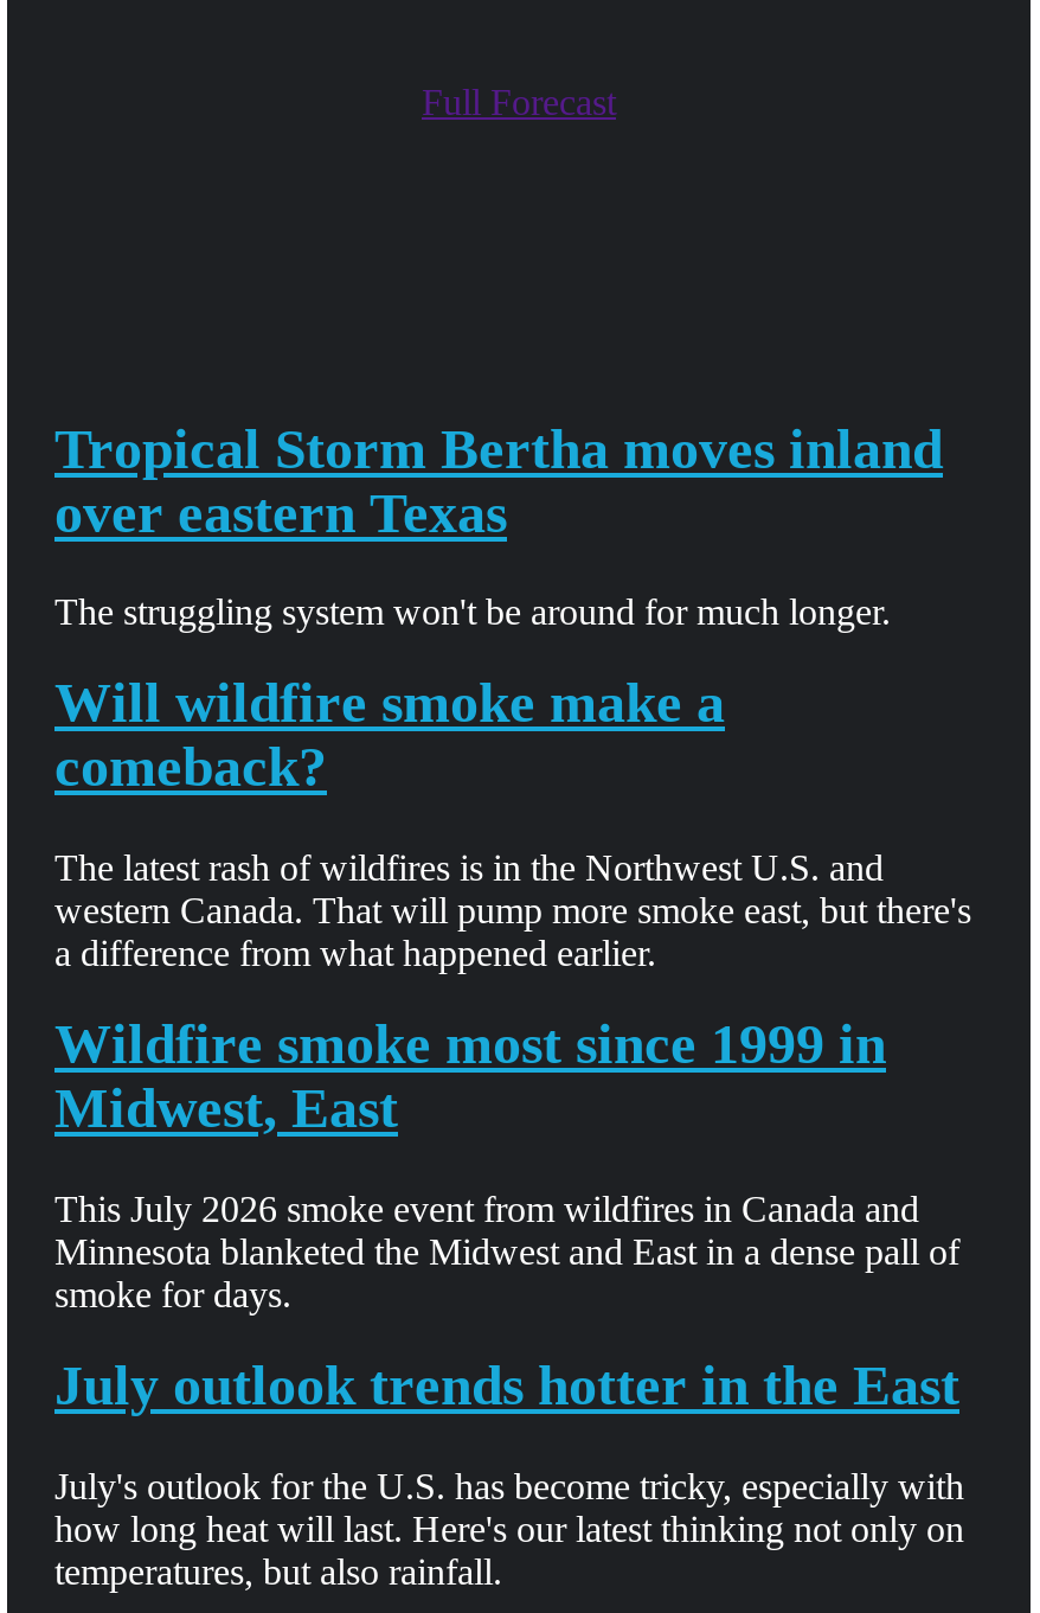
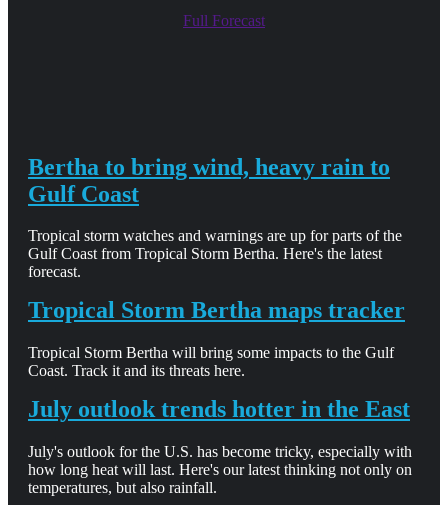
- Tropical Storm Bertha moves inland
- over eastern Texas
- The struggling system won't be around for much longer.
- Will wildfire smoke make a
- comeback?
- The latest rash of wildfires is in the Northwest U.S. and
- western Canada. That will pump more smoke east, but there's
- a difference from what happened earlier.
- Wildfire smoke most since 1999 in
- Midwest, East
- This July 2026 smoke event from wildfires in Canada and
- Minnesota blanketed the Midwest and East in a dense pall of
- smoke for days.
+ Bertha to bring wind, heavy rain to
+ Gulf Coast
+ Tropical storm watches and warnings are up for parts of the
+ Gulf Coast from Tropical Storm Bertha. Here's the latest
+ forecast.
+ Tropical Storm Bertha maps tracker
+ Tropical Storm Bertha will bring some impacts to the Gulf
+ Coast. Track it and its threats here.
